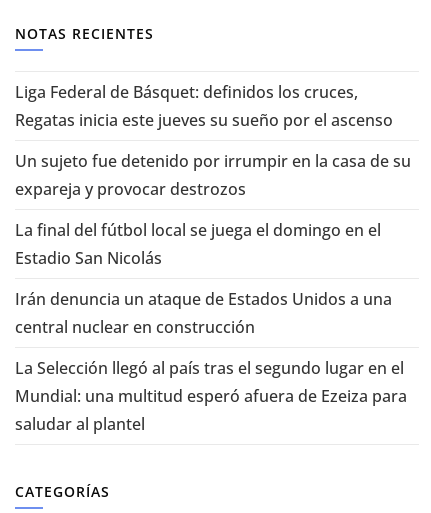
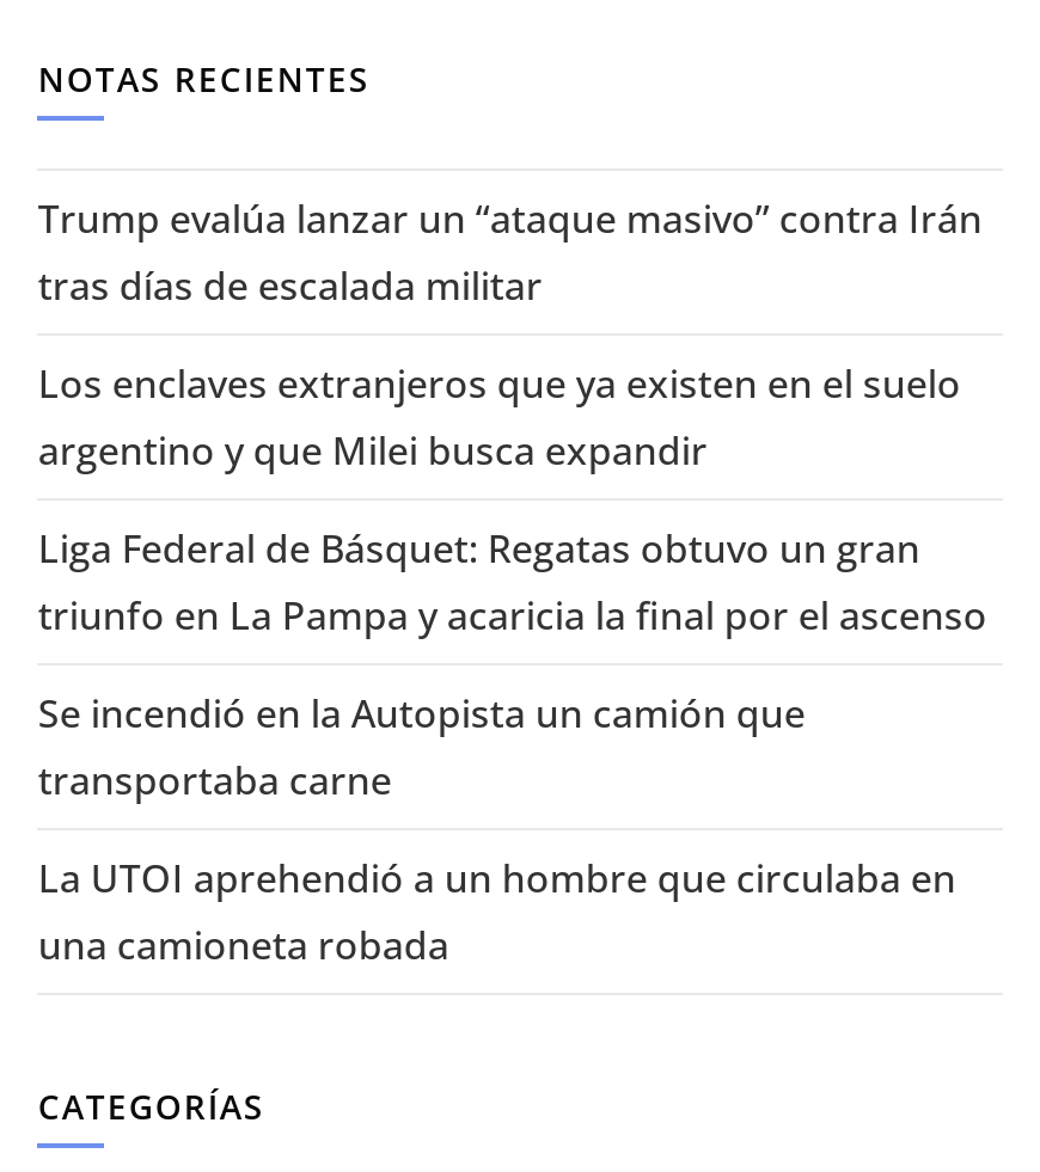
- Liga Federal de Básquet: definidos los cruces,
- Regatas inicia este jueves su sueño por el ascenso
+ Trump evalúa lanzar un “ataque masivo” contra Irán
+ tras días de escalada militar

- Un sujeto fue detenido por irrumpir en la casa de su
- expareja y provocar destrozos
+ Los enclaves extranjeros que ya existen en el suelo
+ argentino y que Milei busca expandir

- La final del fútbol local se juega el domingo en el
- Estadio San Nicolás
+ Liga Federal de Básquet: Regatas obtuvo un gran
+ triunfo en La Pampa y acaricia la final por el ascenso

- Irán denuncia un ataque de Estados Unidos a una
- central nuclear en construcción
+ Se incendió en la Autopista un camión que
+ transportaba carne

- La Selección llegó al país tras el segundo lugar en el
- Mundial: una multitud esperó afuera de Ezeiza para
- saludar al plantel
+ La UTOI aprehendió a un hombre que circulaba en
+ una camioneta robada
